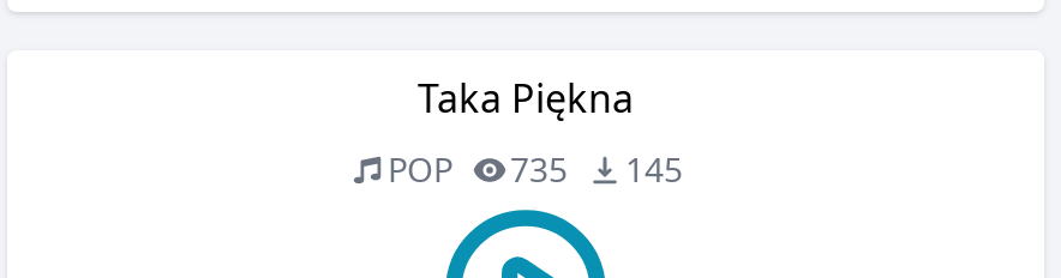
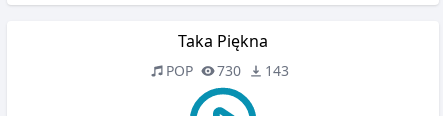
- 735
+ 730

- 145
+ 143
